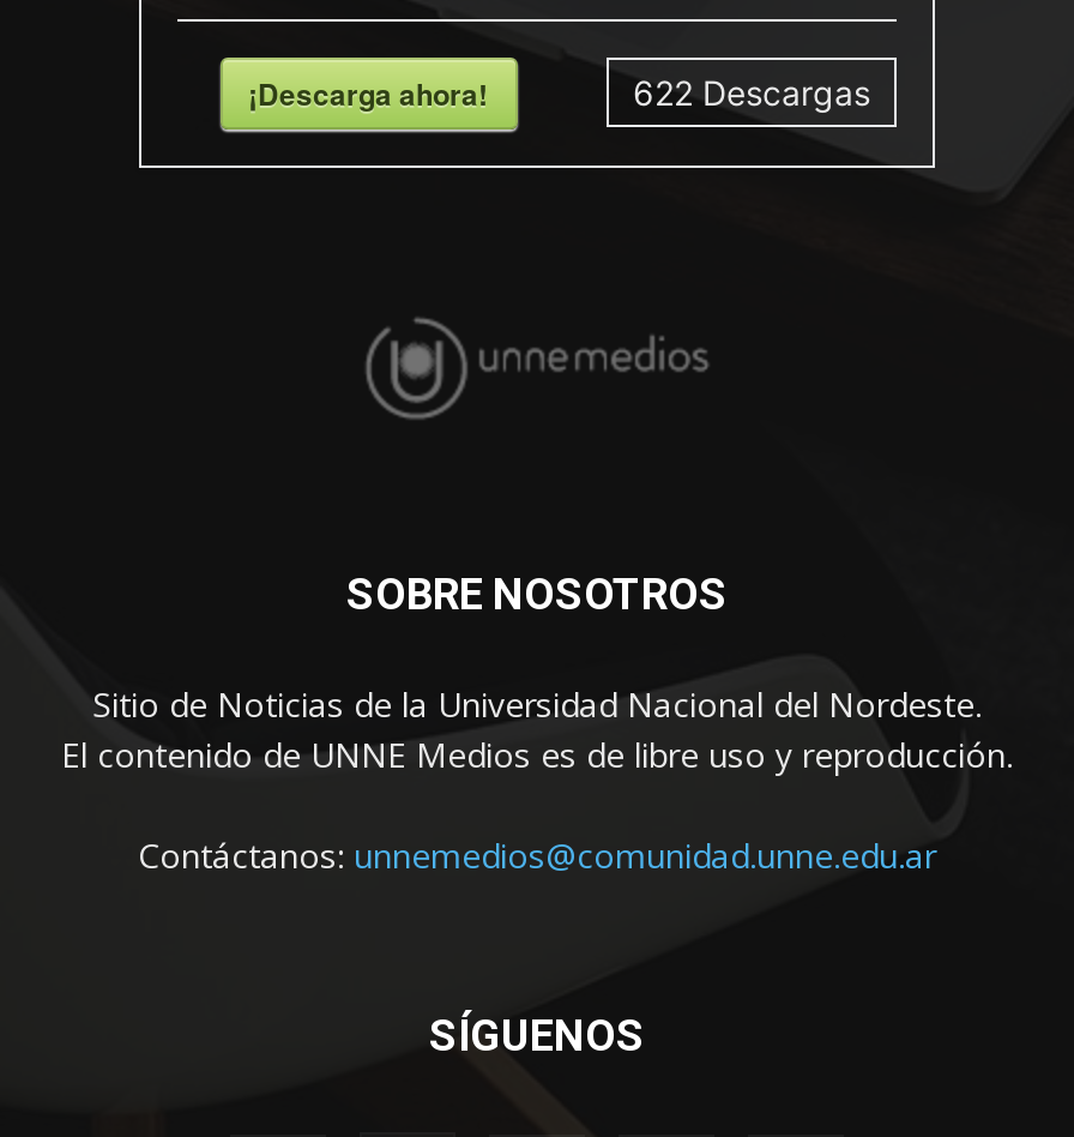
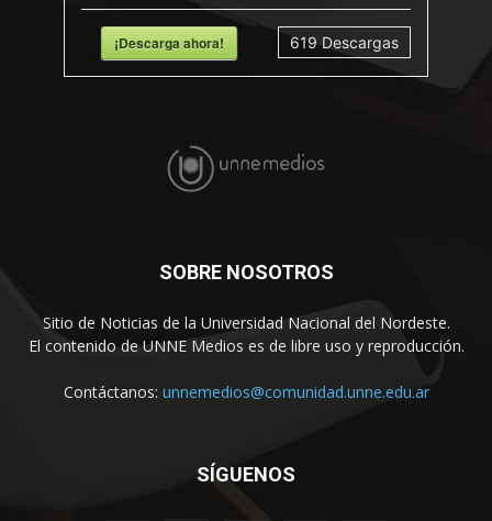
- 622 Descargas
+ 619 Descargas
